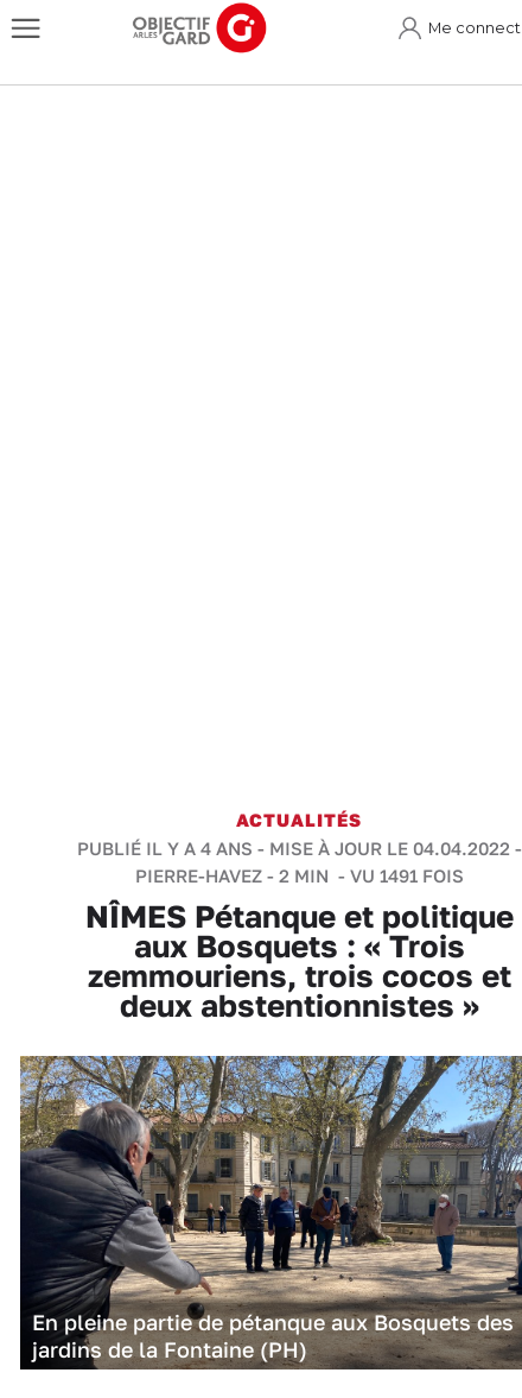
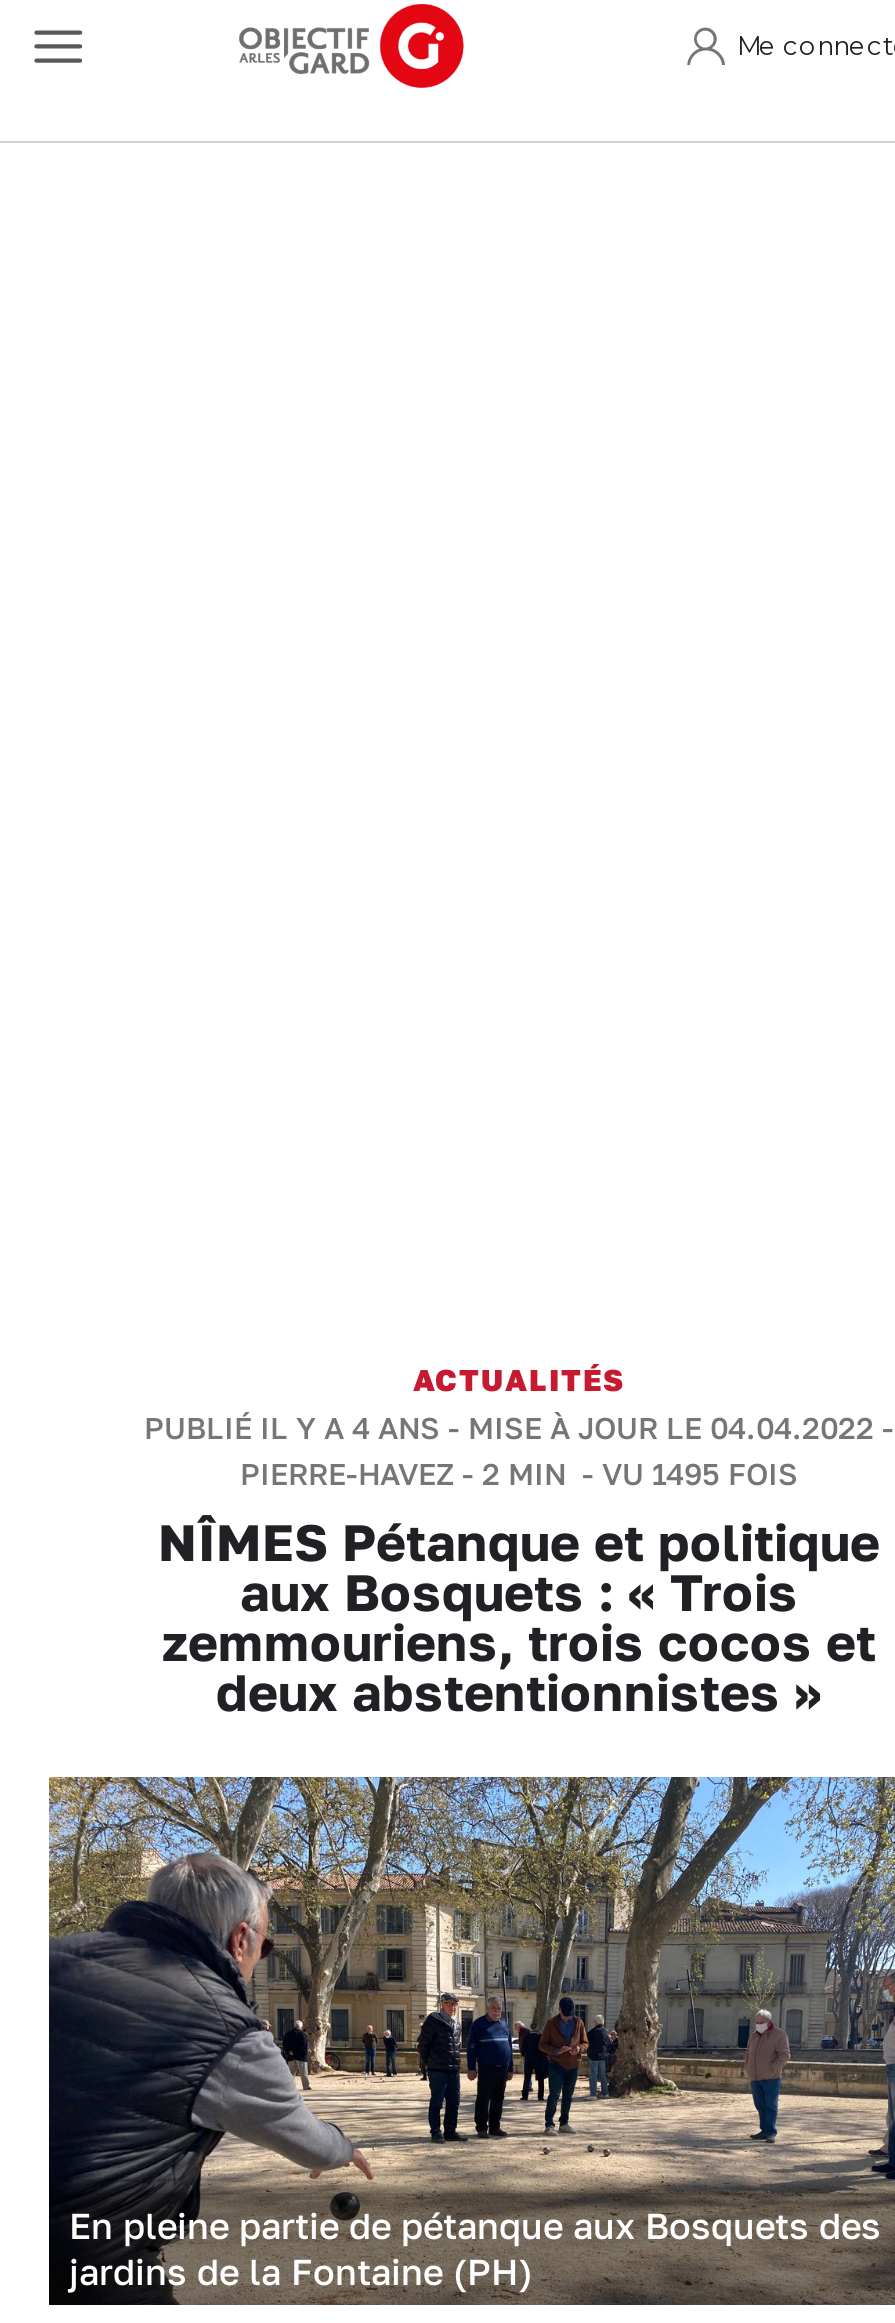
- PIERRE-HAVEZ - 2 MIN - VU 1491 FOIS
+ PIERRE-HAVEZ - 2 MIN - VU 1495 FOIS
